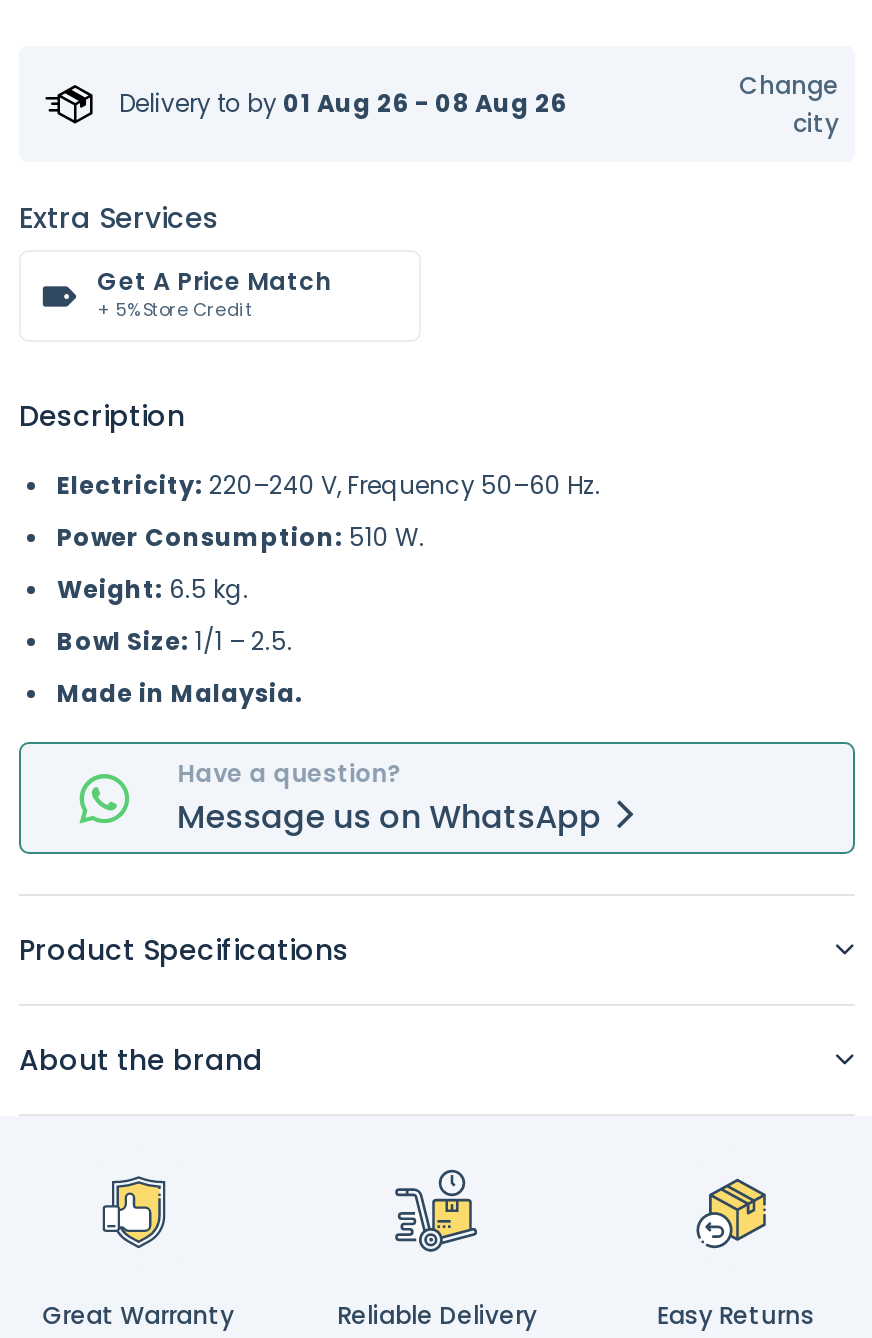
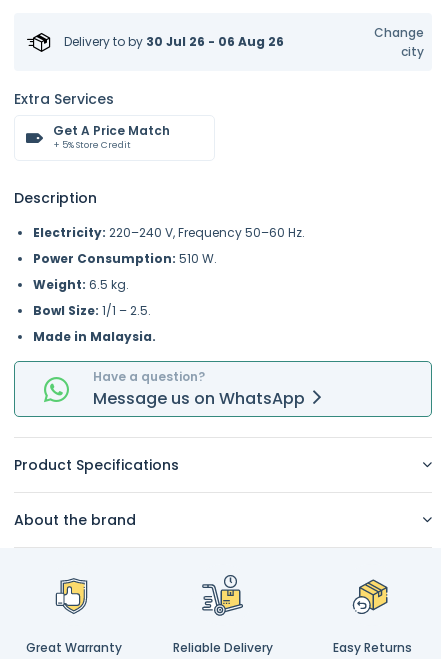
- Delivery to by 01 Aug 26 - 08 Aug 26
+ Delivery to by 30 Jul 26 - 06 Aug 26
